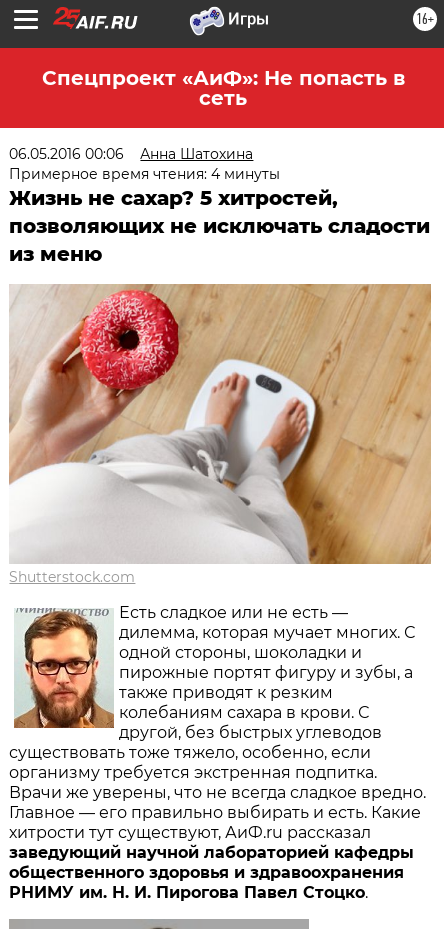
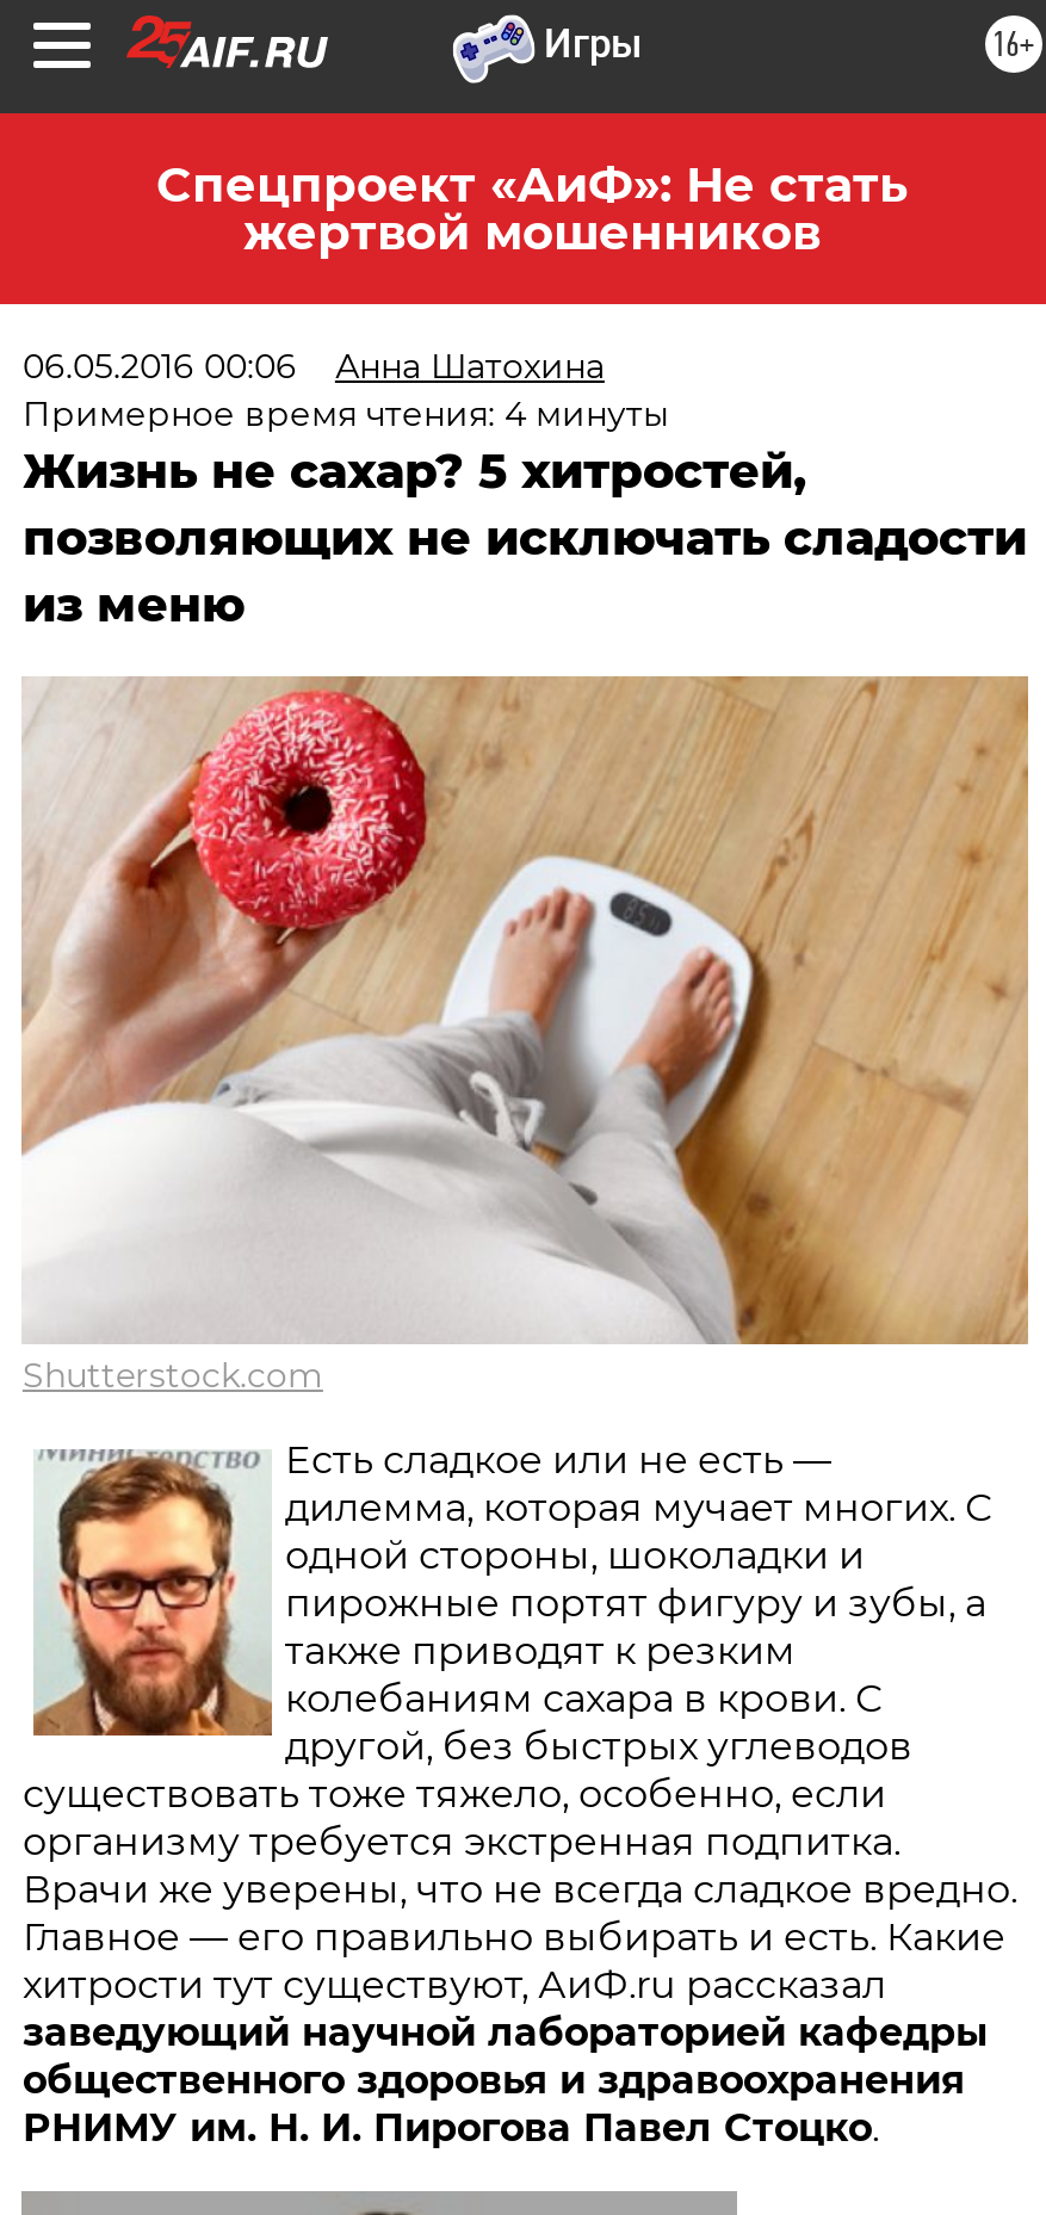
- Спецпроект «АиФ»: Не попасть в
- сеть
+ Спецпроект «АиФ»: Не стать
+ жертвой мошенников
